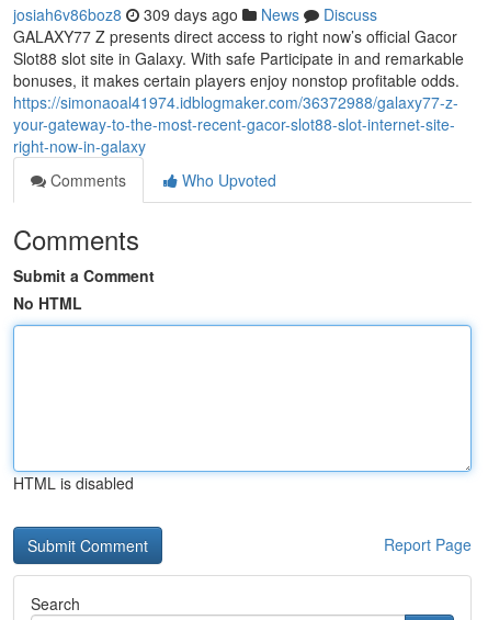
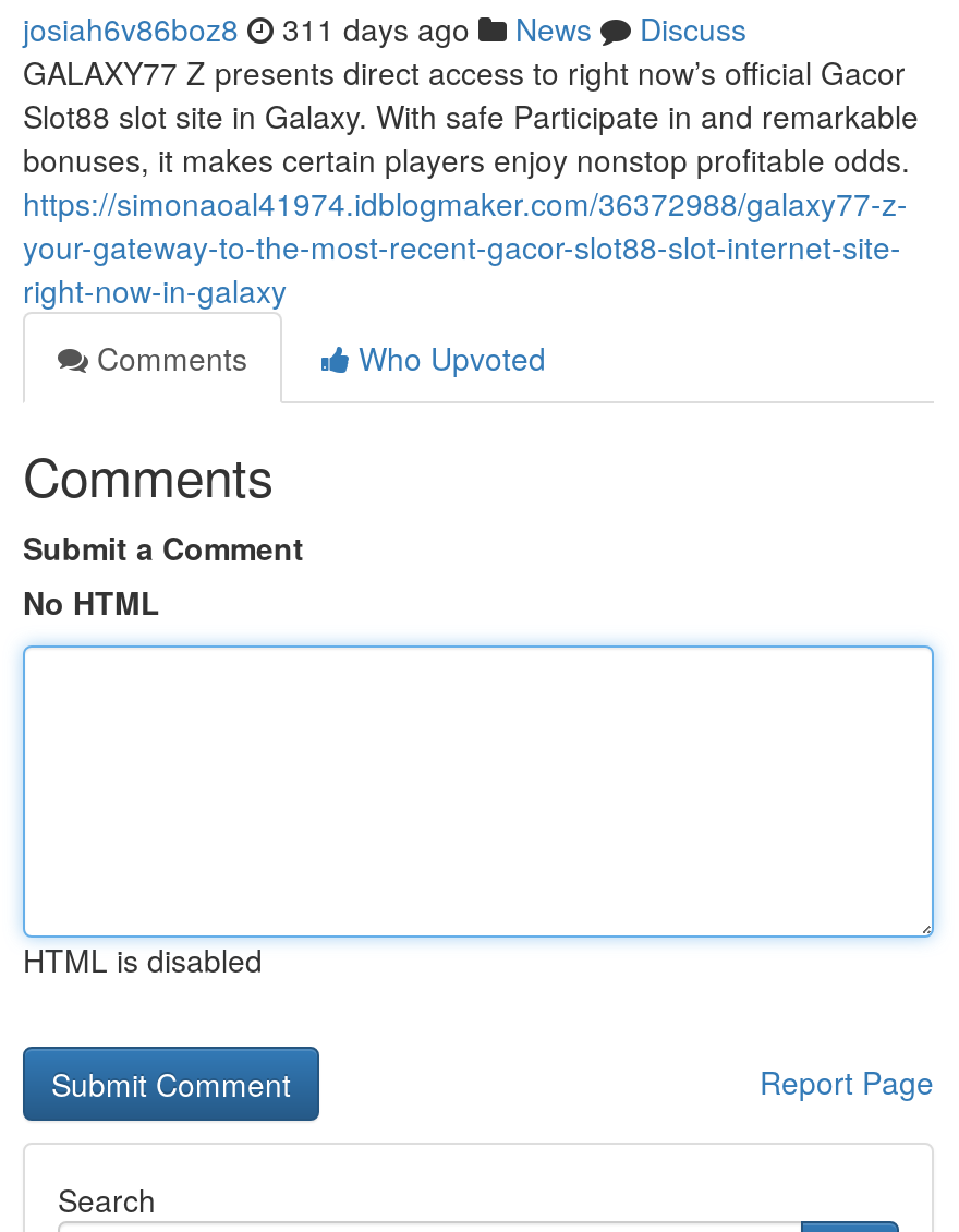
- josiah6v86boz8 309 days ago News Discuss
+ josiah6v86boz8 311 days ago News Discuss
